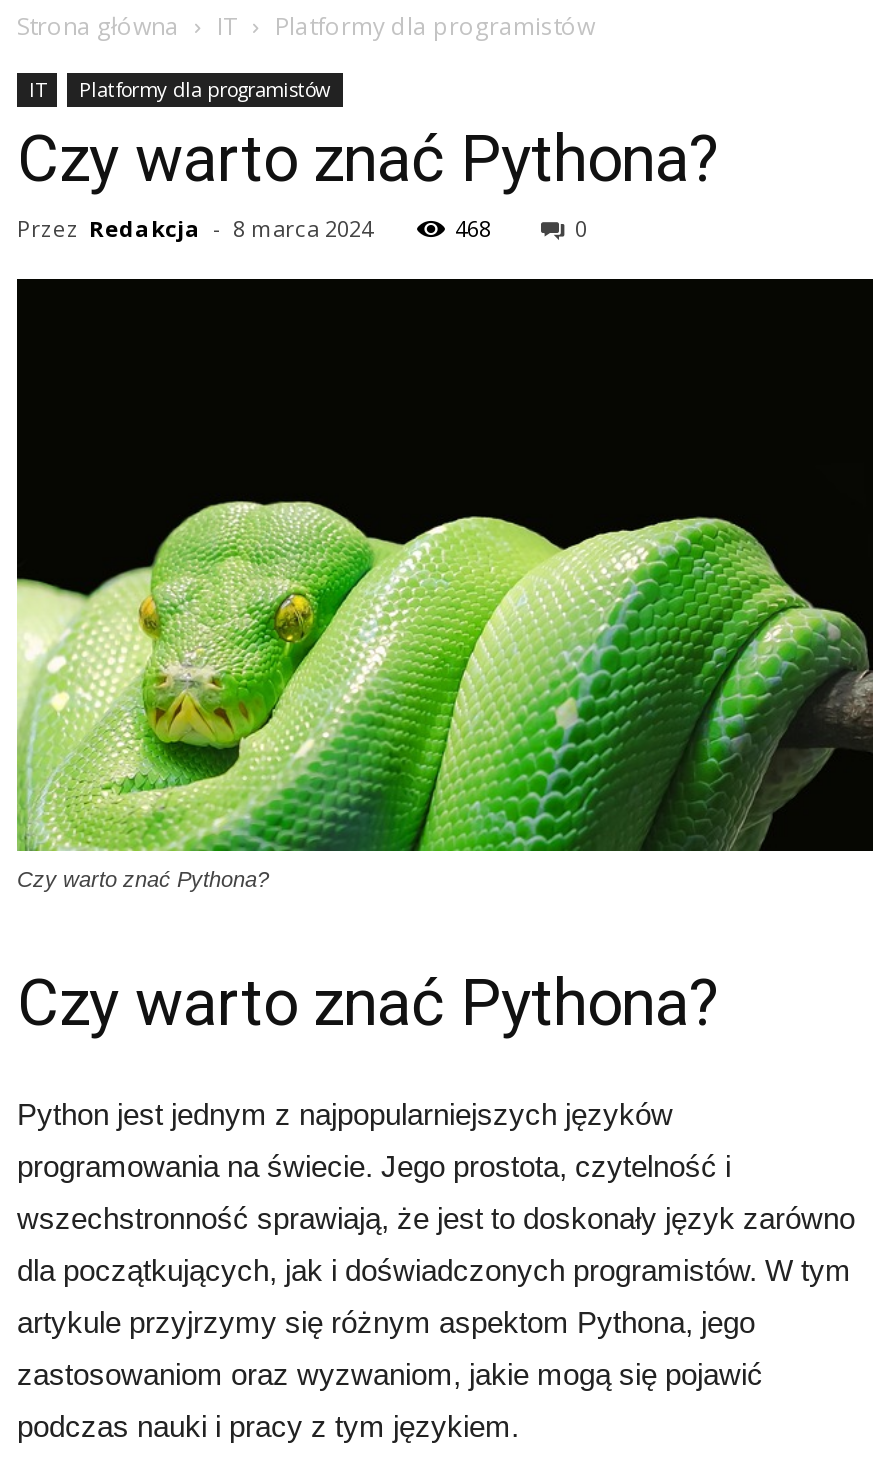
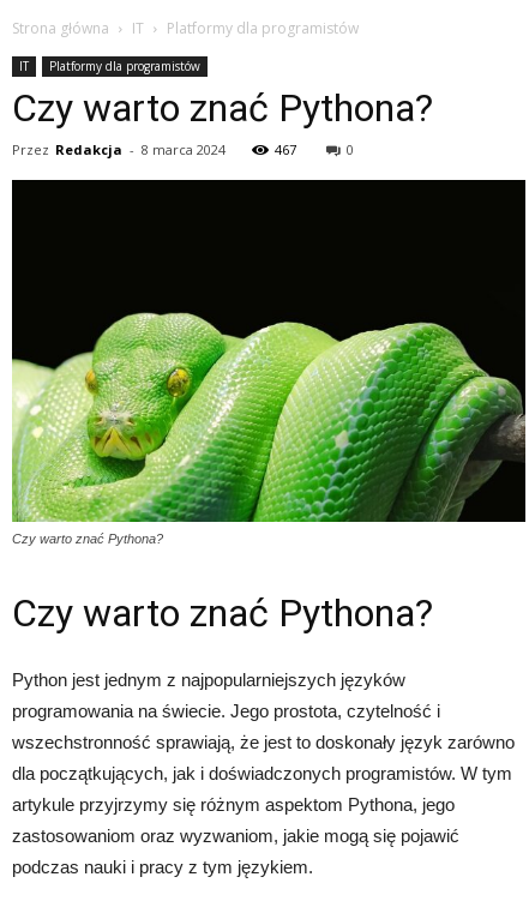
- 468
+ 467
